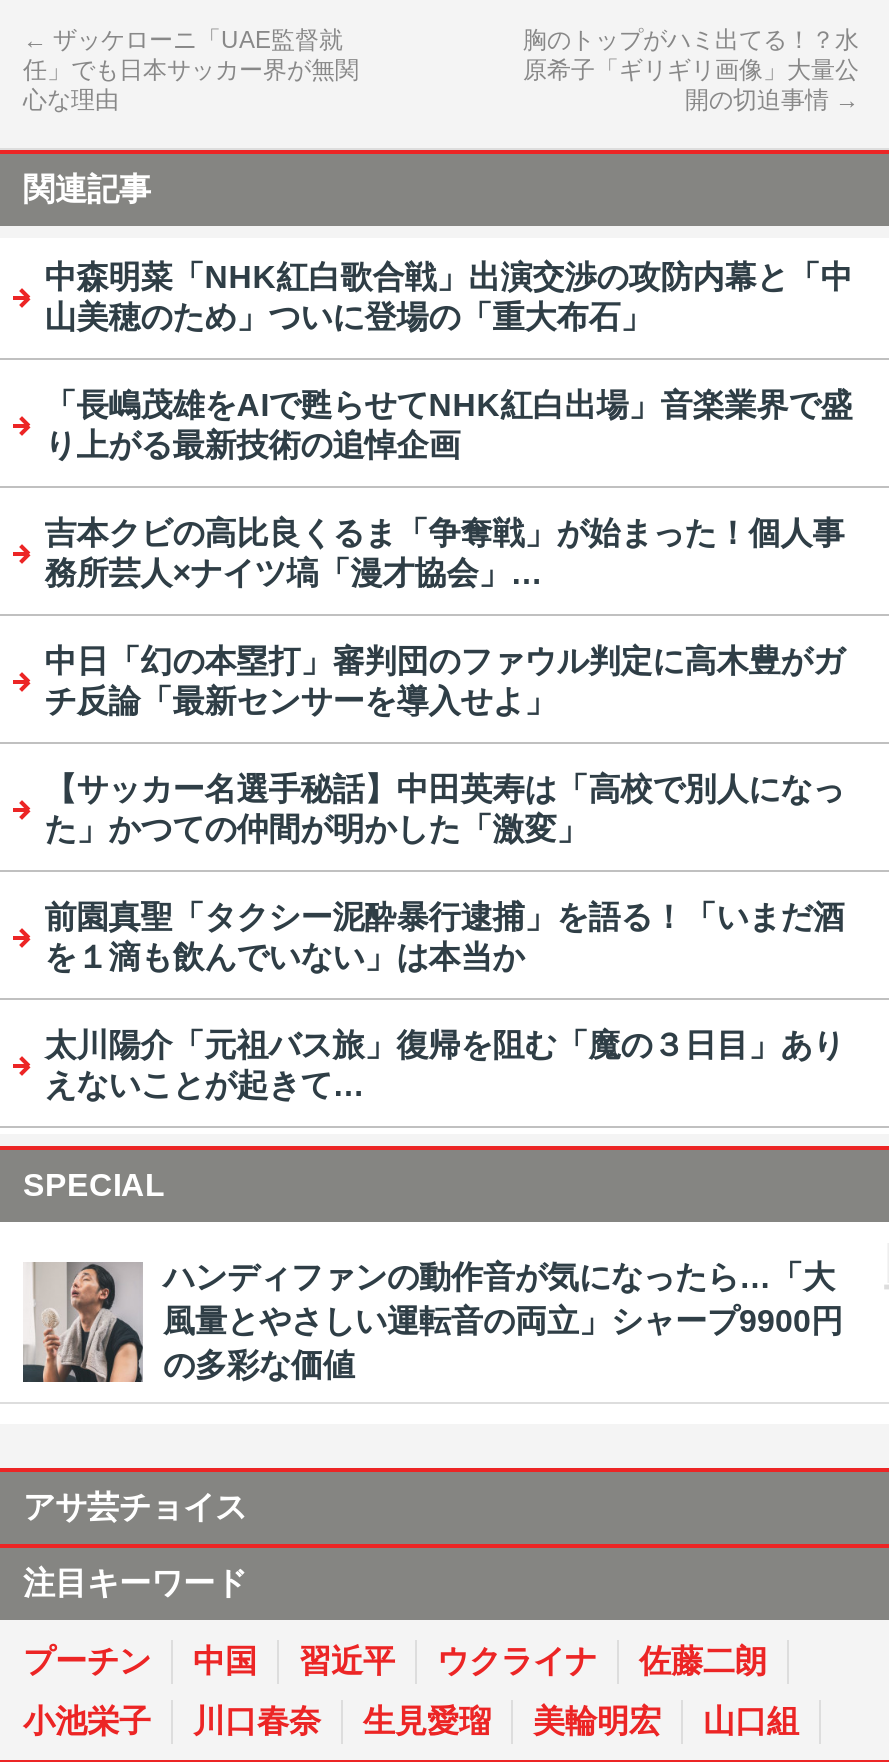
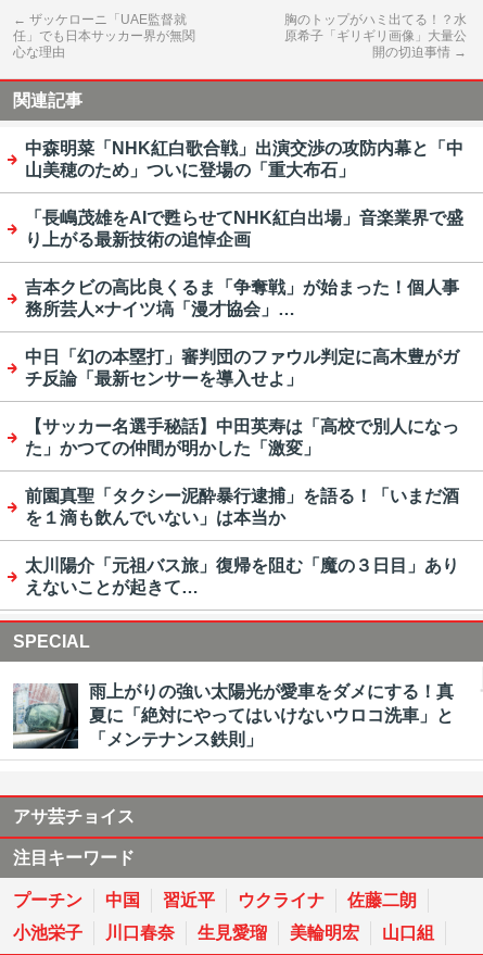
- [image]
- ハンディファンの動作音が気になったら…「大
- 風量とやさしい運転音の両立」シャープ9900円
- の多彩な価値
+ [image]
+ 雨上がりの強い太陽光が愛車をダメにする！真
+ 夏に「絶対にやってはいけないウロコ洗車」と
+ 「メンテナンス鉄則」
